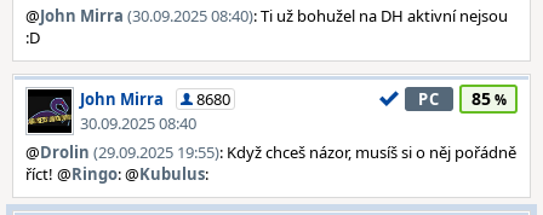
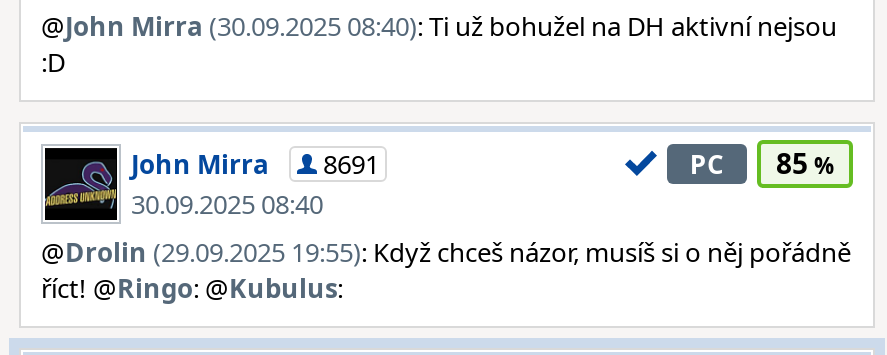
- John Mirra 8680
+ John Mirra 8691
